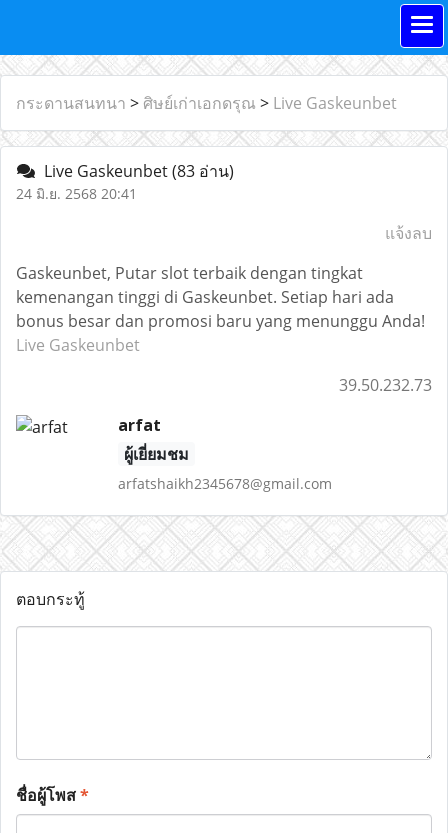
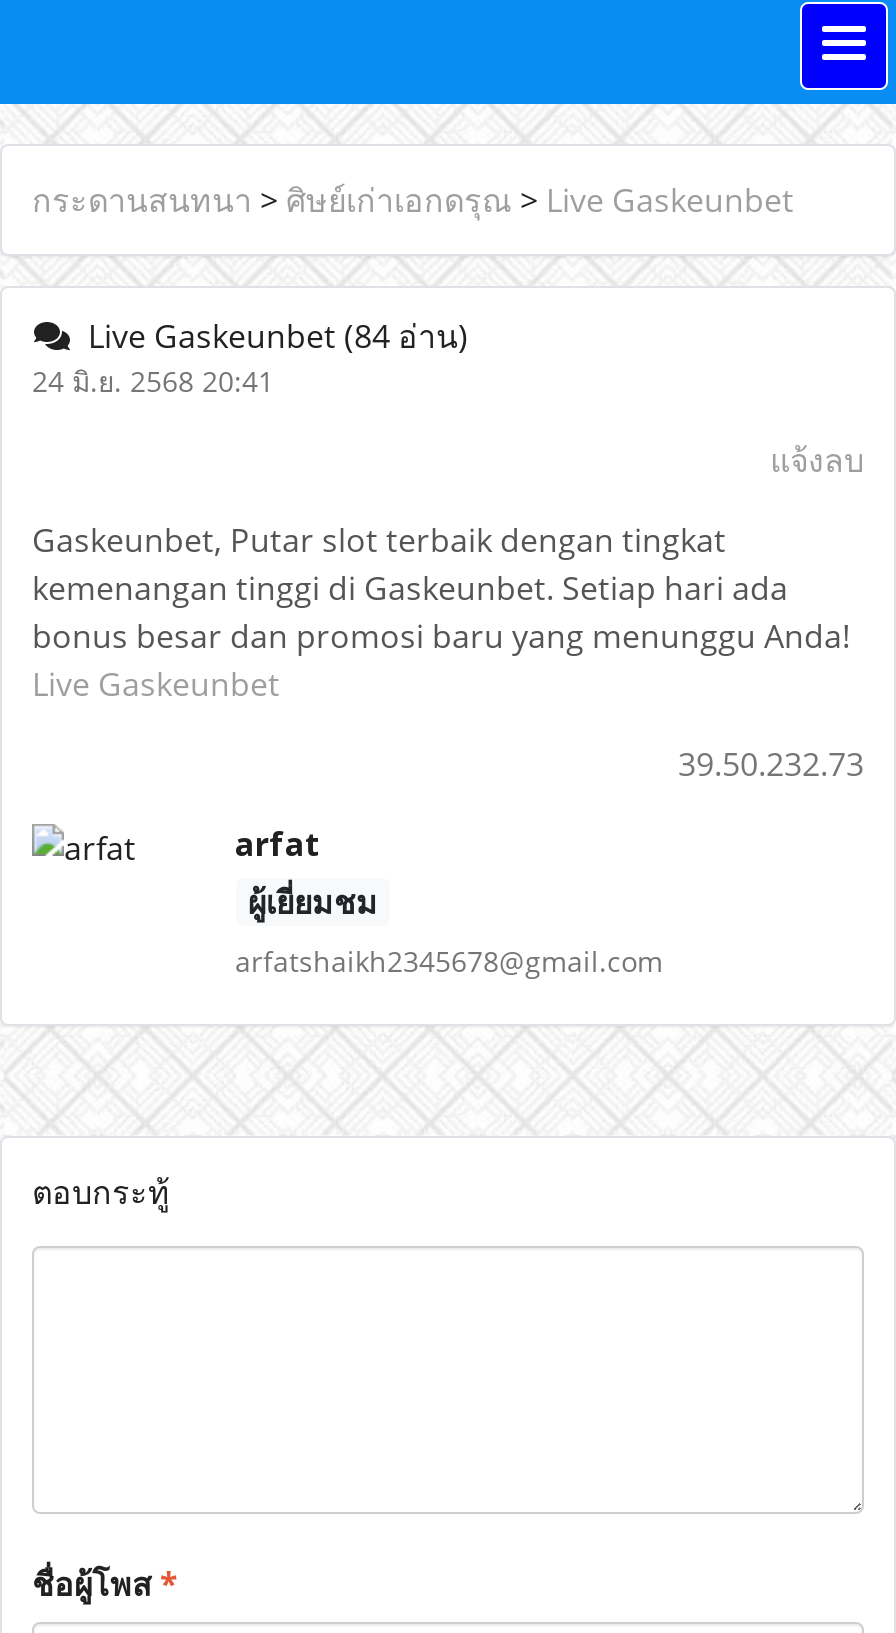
- Live Gaskeunbet (83 อ่าน)
+ Live Gaskeunbet (84 อ่าน)
